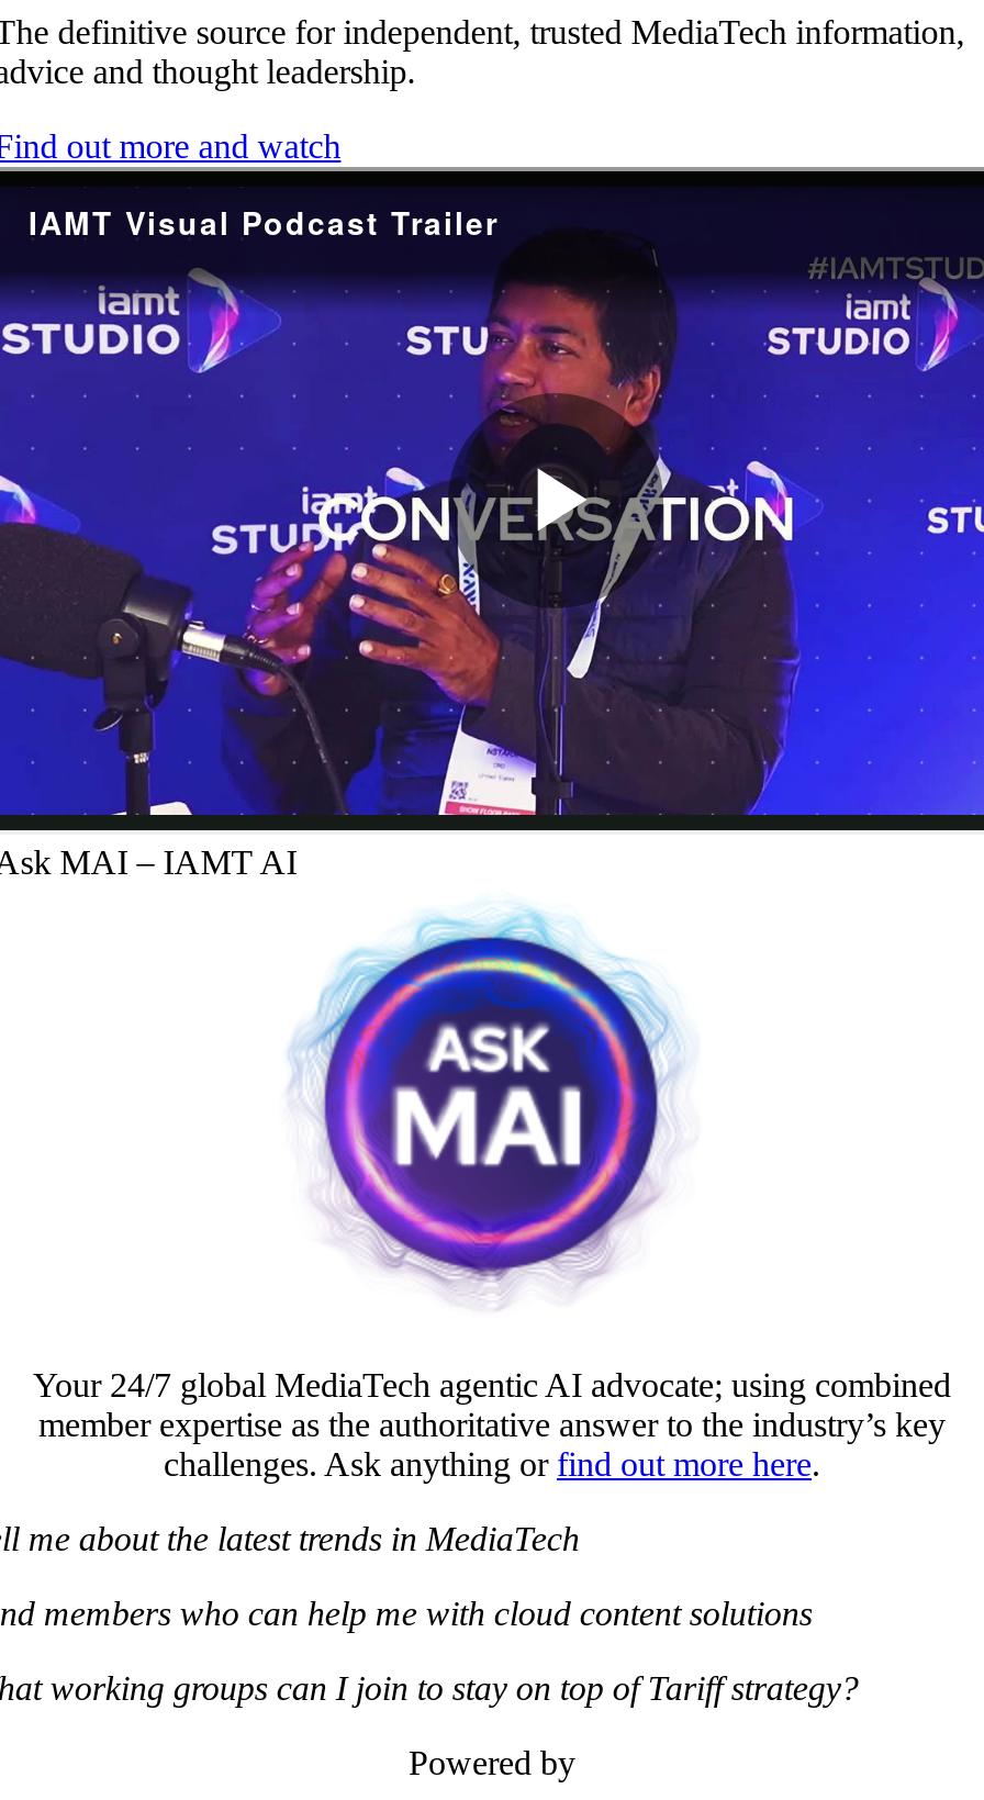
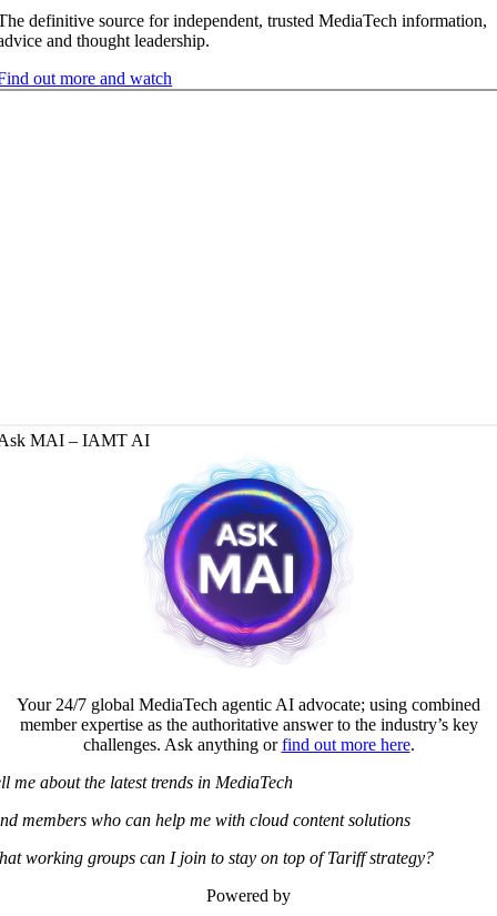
- [image]
